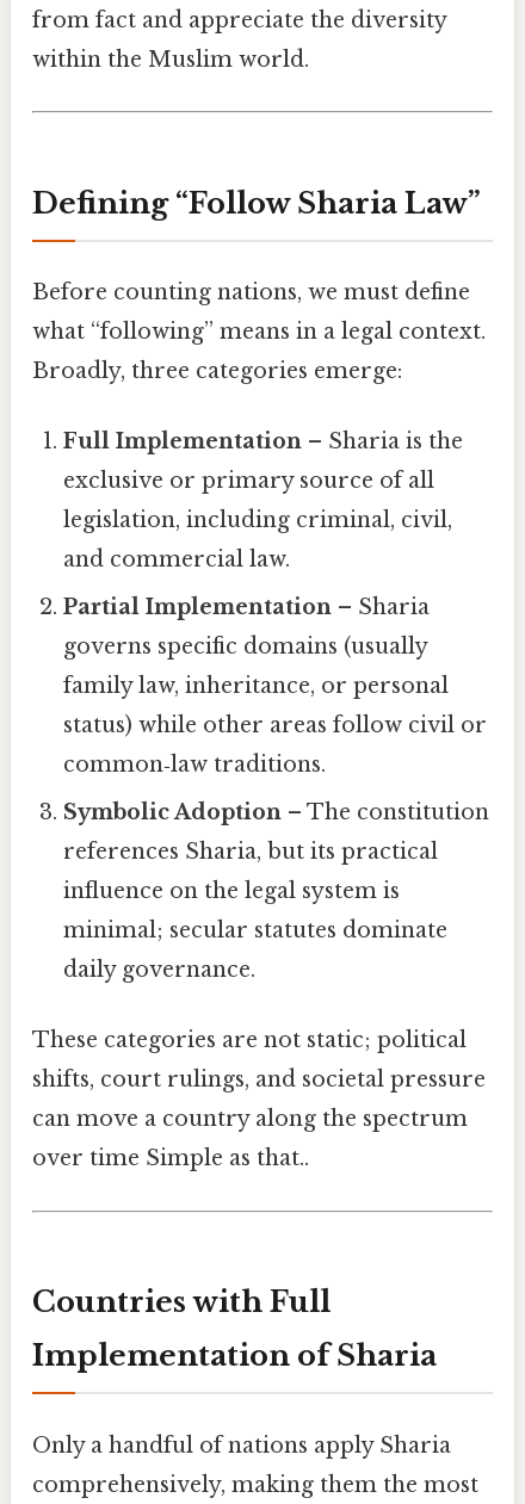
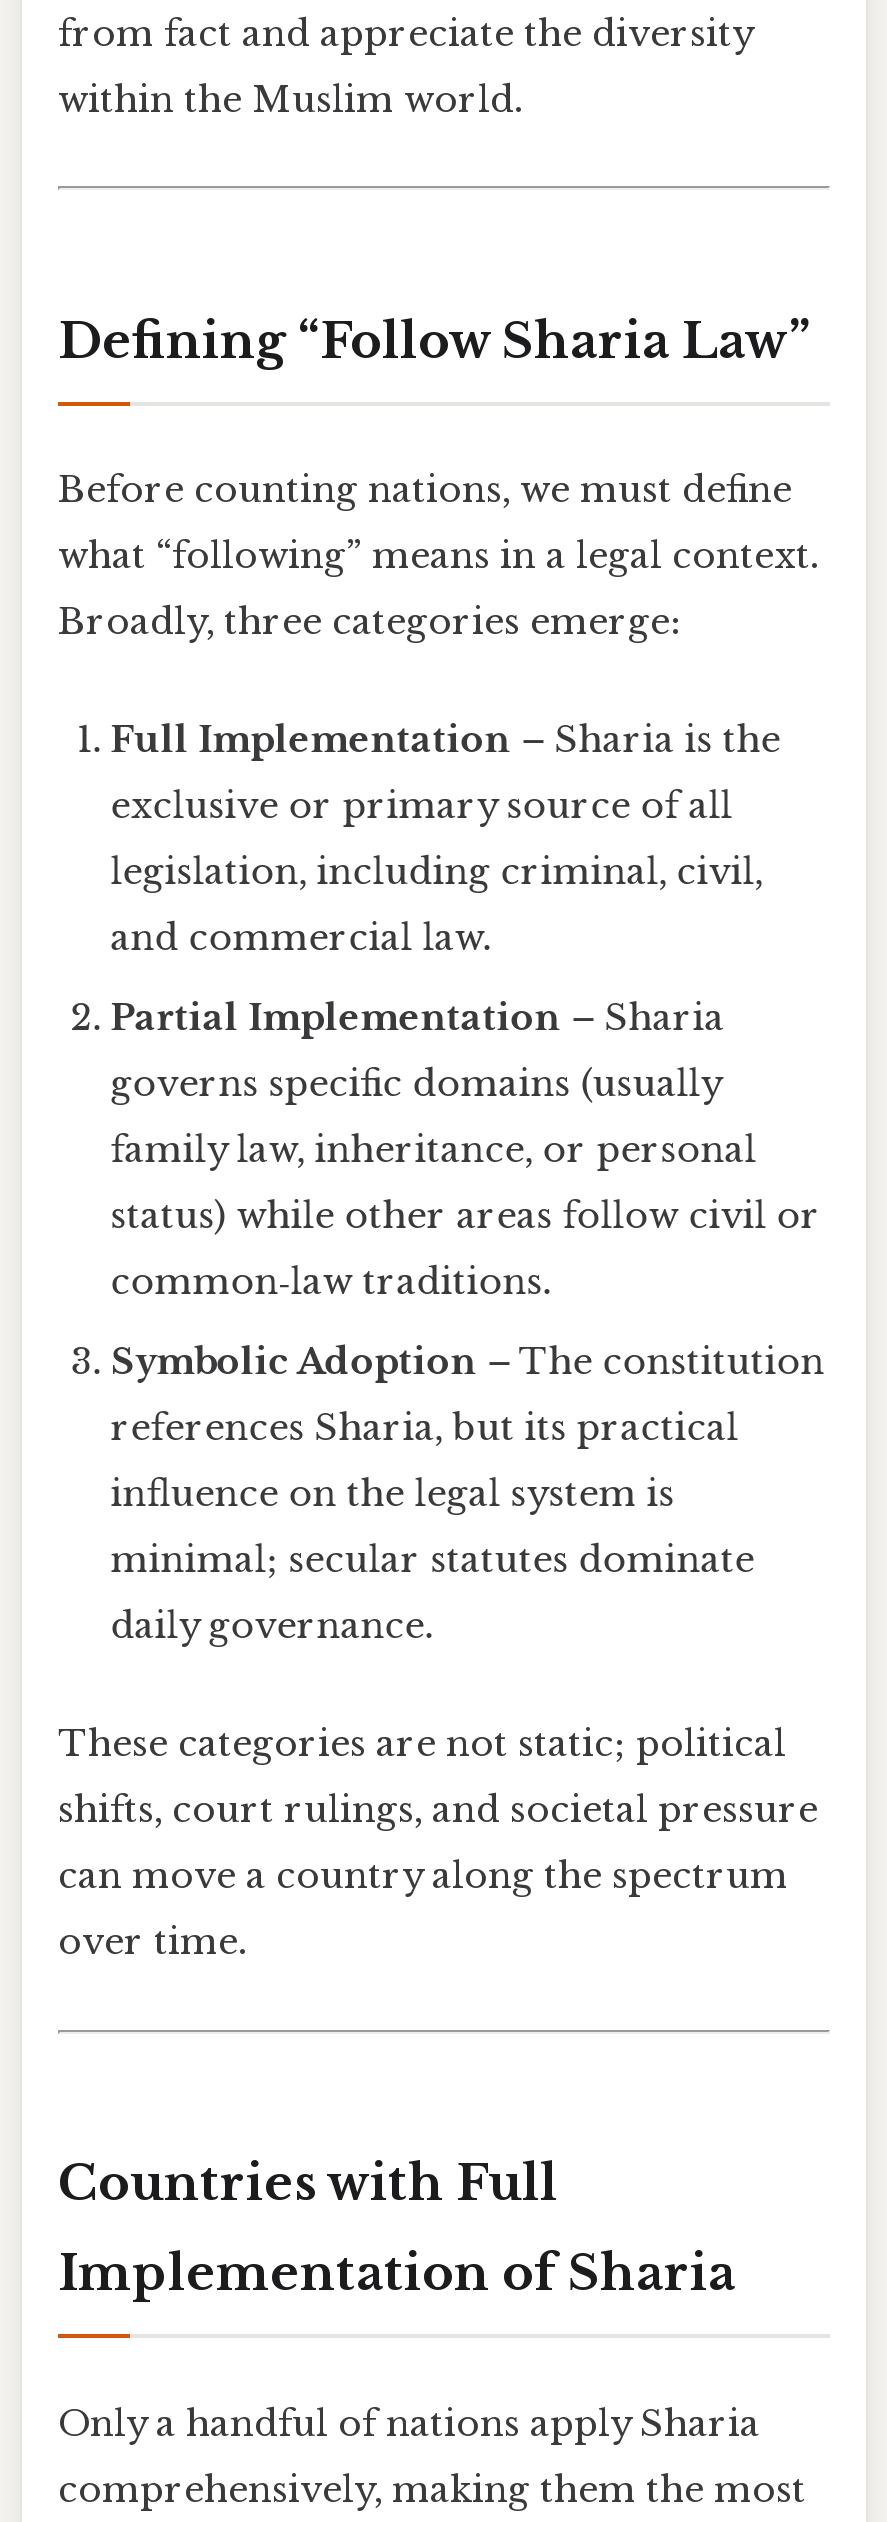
- over time Simple as that..
+ over time.
